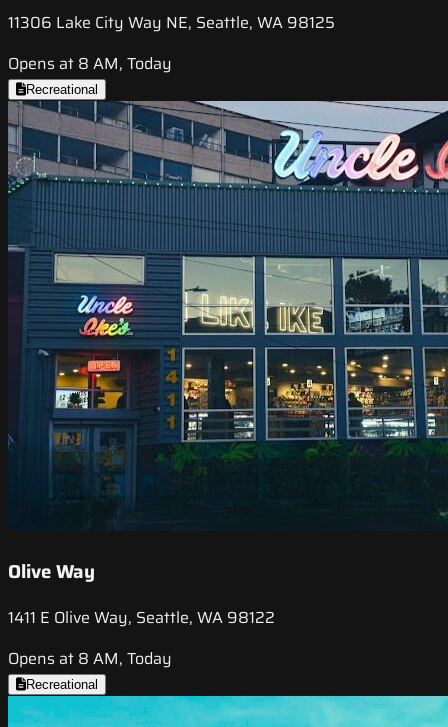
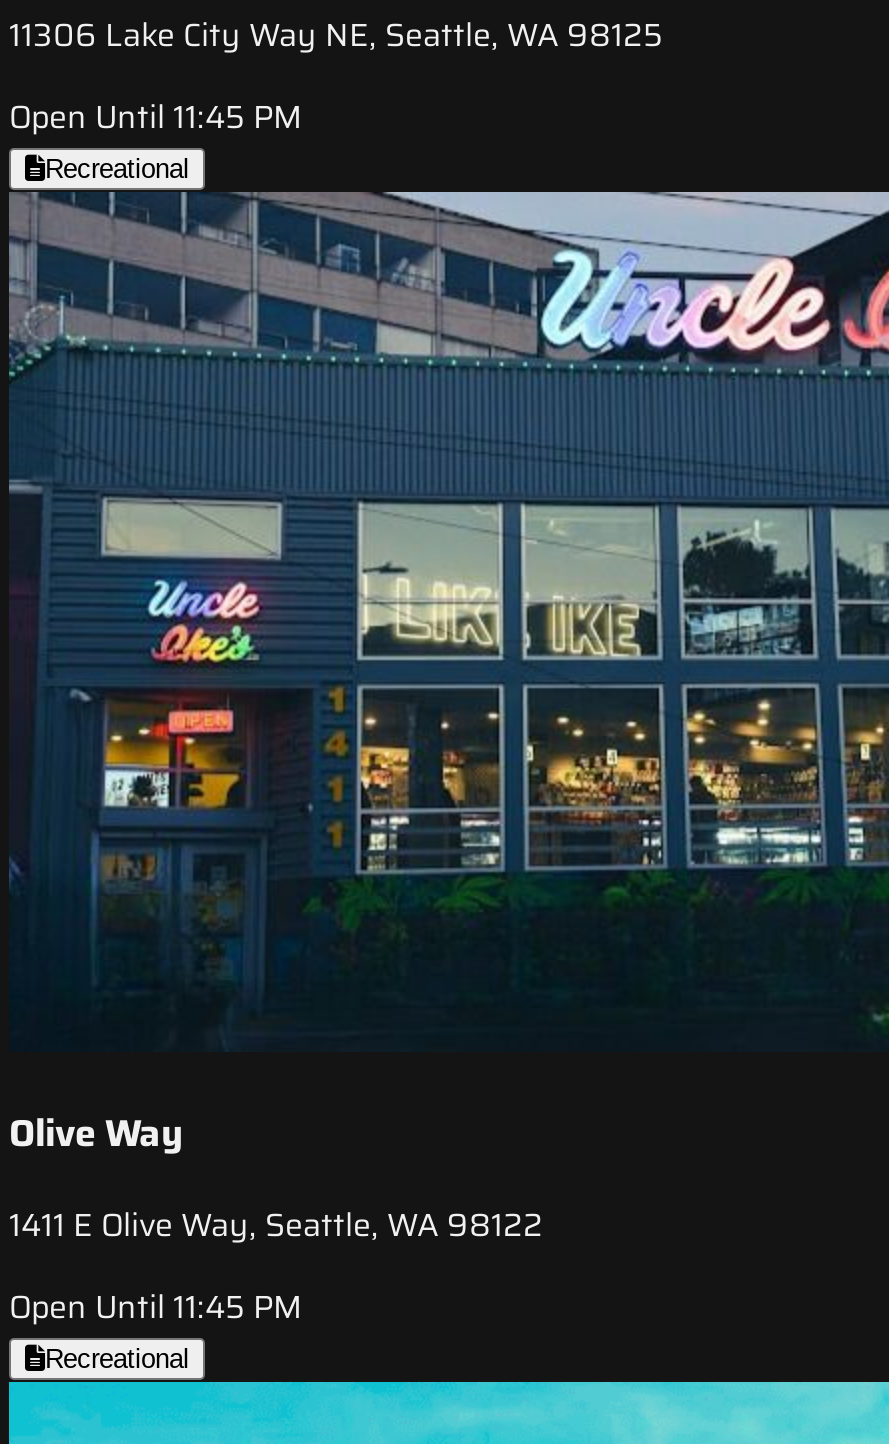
- Opens at 8 AM, Today
+ Open Until 11:45 PM

- Opens at 8 AM, Today
+ Open Until 11:45 PM
